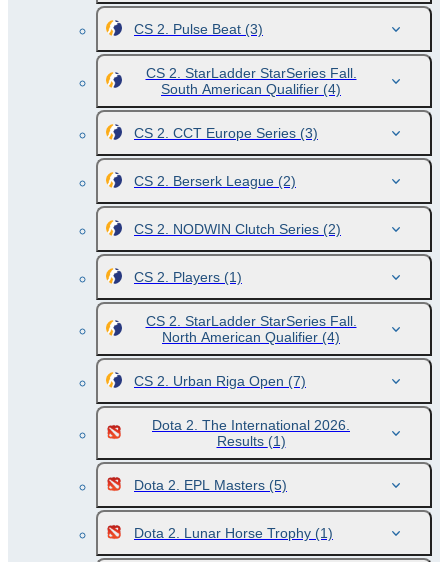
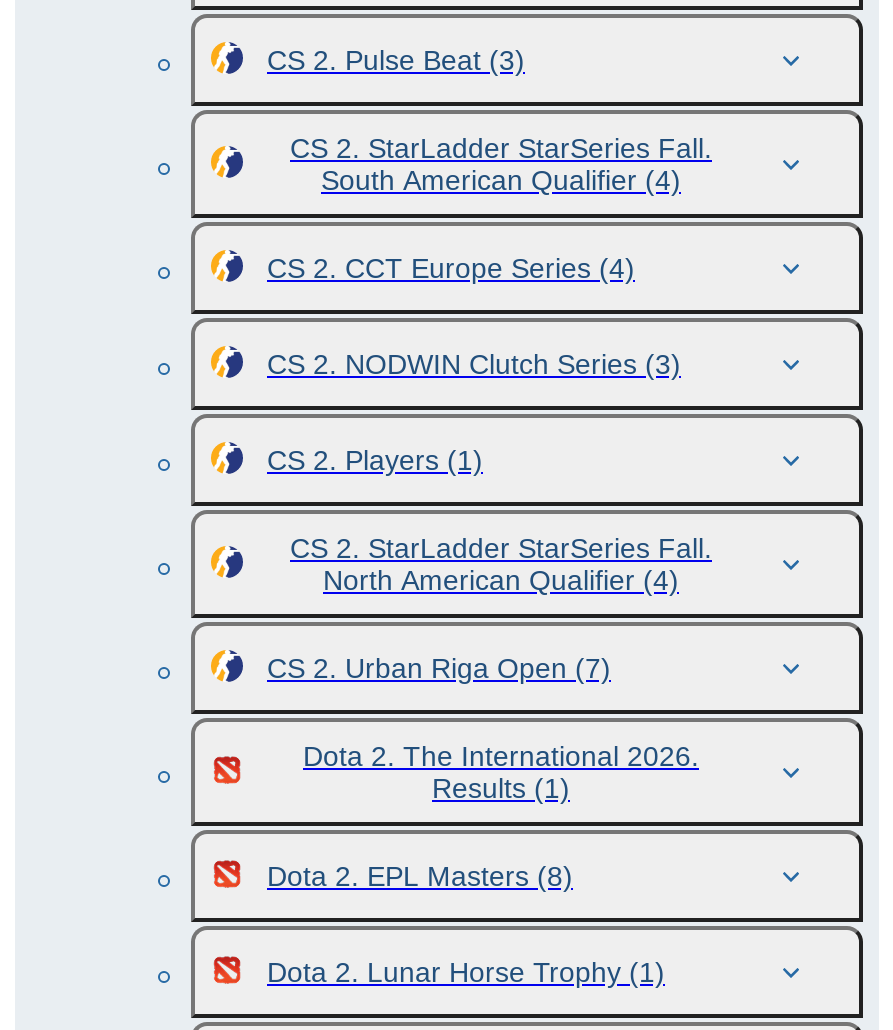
- CS 2. CCT Europe Series (3)
- CS 2. Berserk League (2)
- CS 2. NODWIN Clutch Series (2)
+ CS 2. CCT Europe Series (4)
+ CS 2. NODWIN Clutch Series (3)

- Dota 2. EPL Masters (5)
+ Dota 2. EPL Masters (8)
